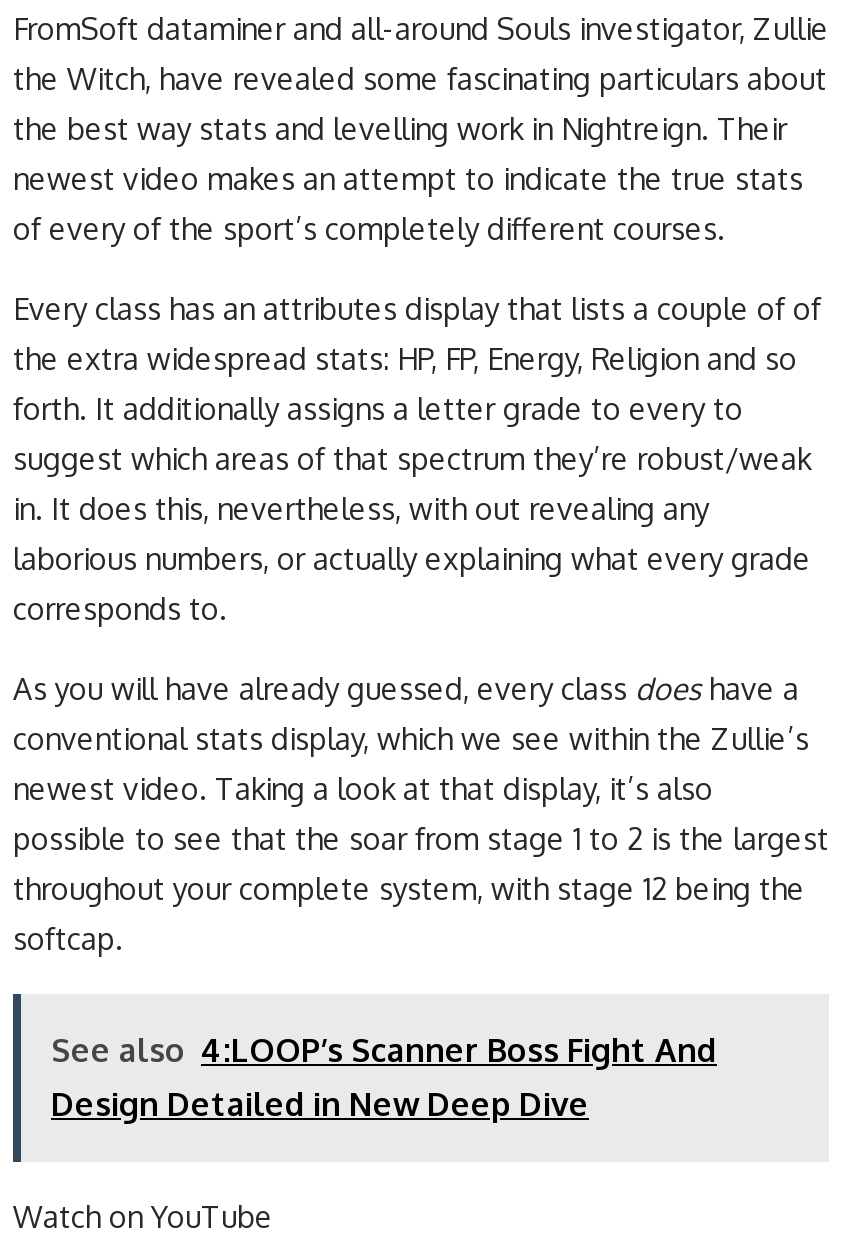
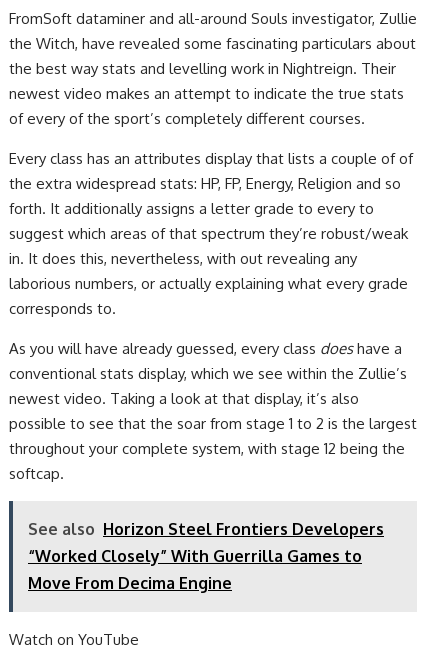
- See also 4:LOOP’s Scanner Boss Fight And
- Design Detailed in New Deep Dive
+ See also Horizon Steel Frontiers Developers
+ “Worked Closely” With Guerrilla Games to
+ Move From Decima Engine
